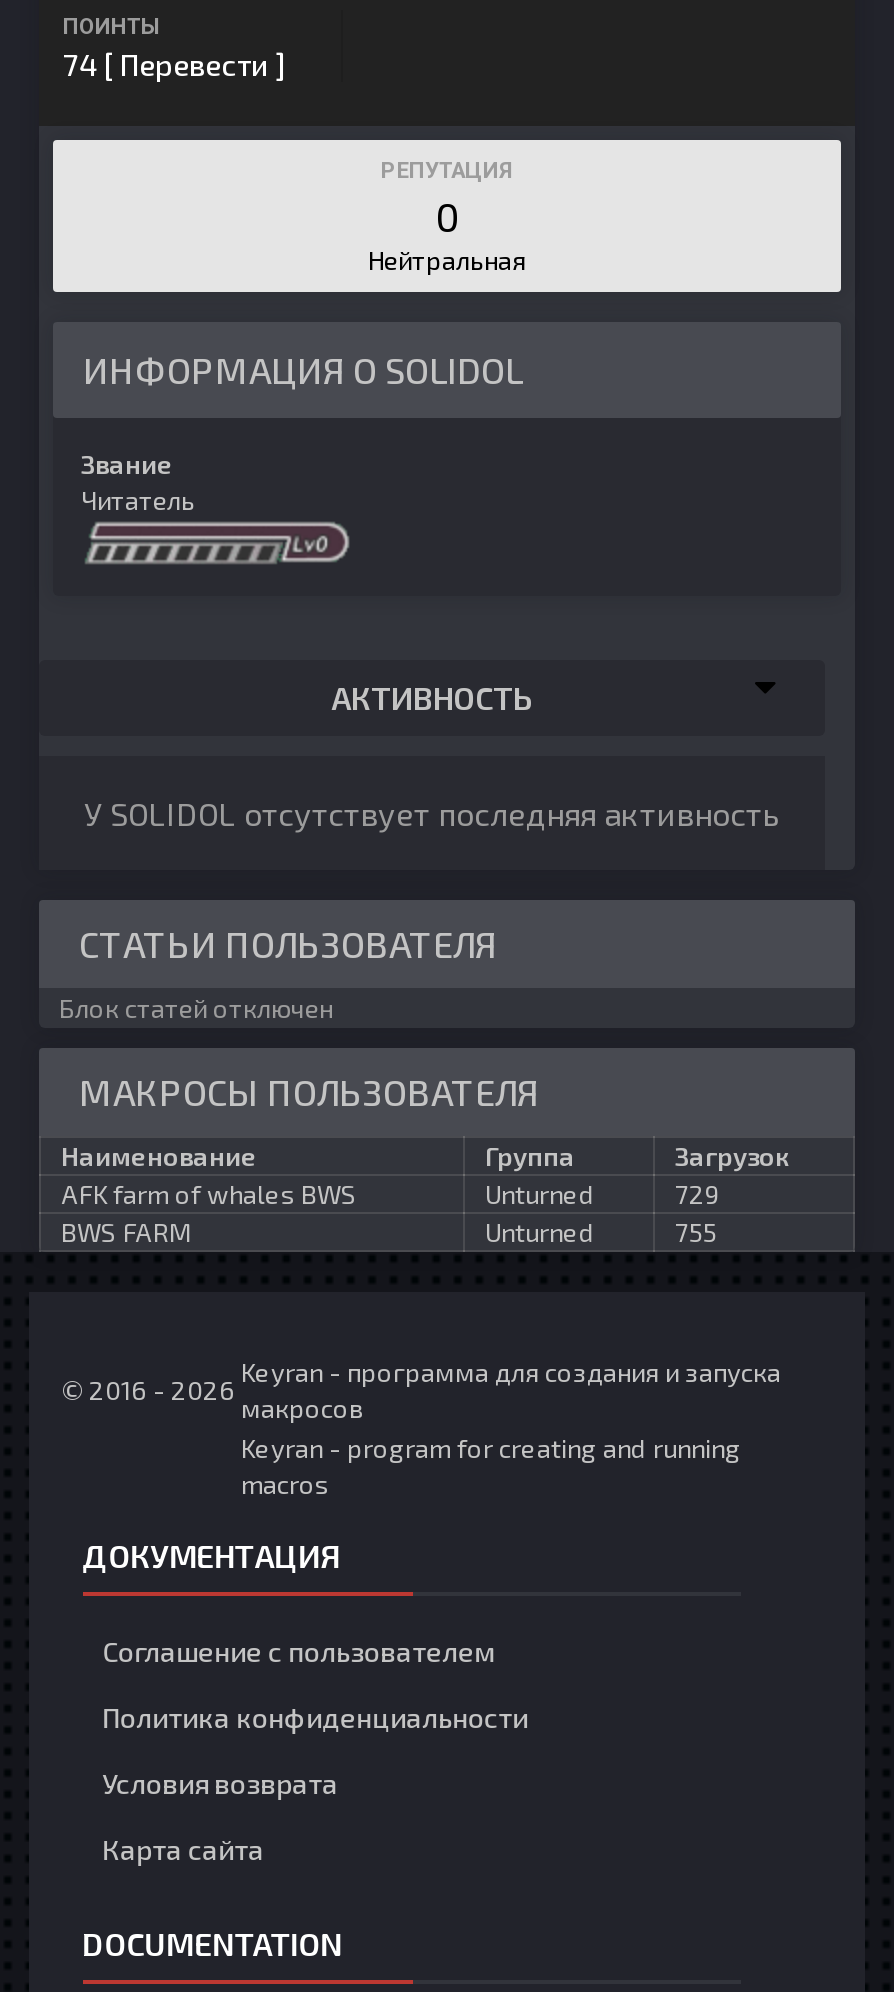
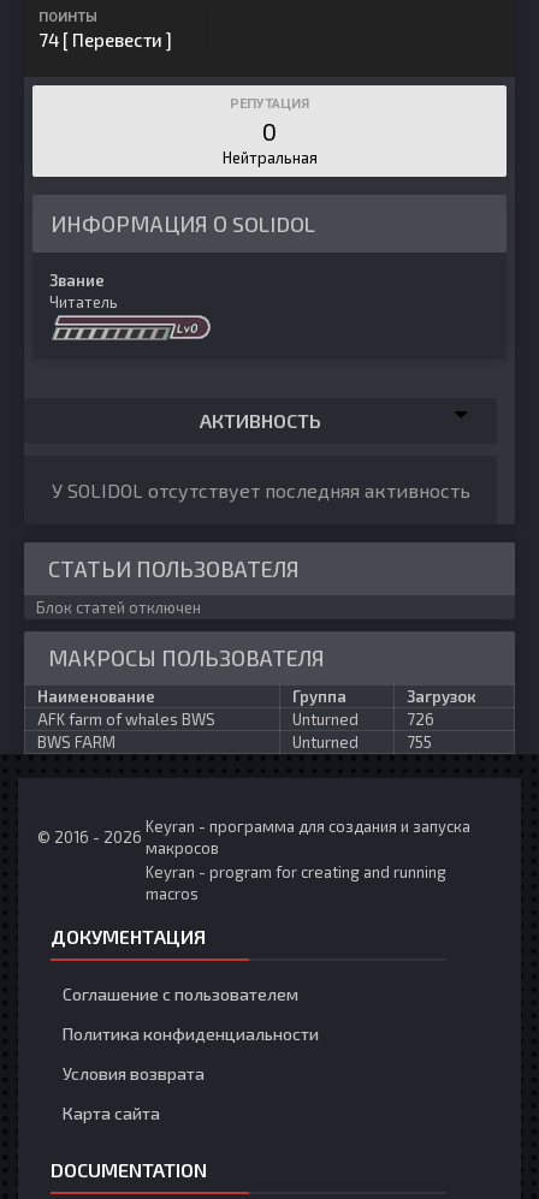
- 729
+ 726
